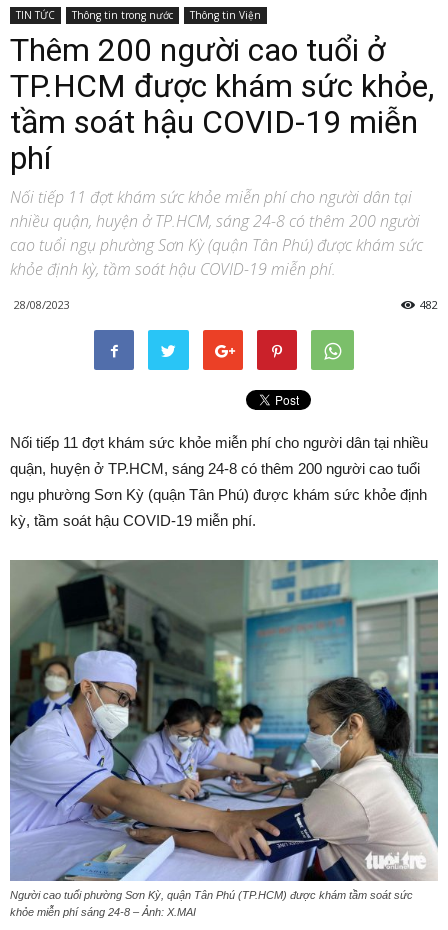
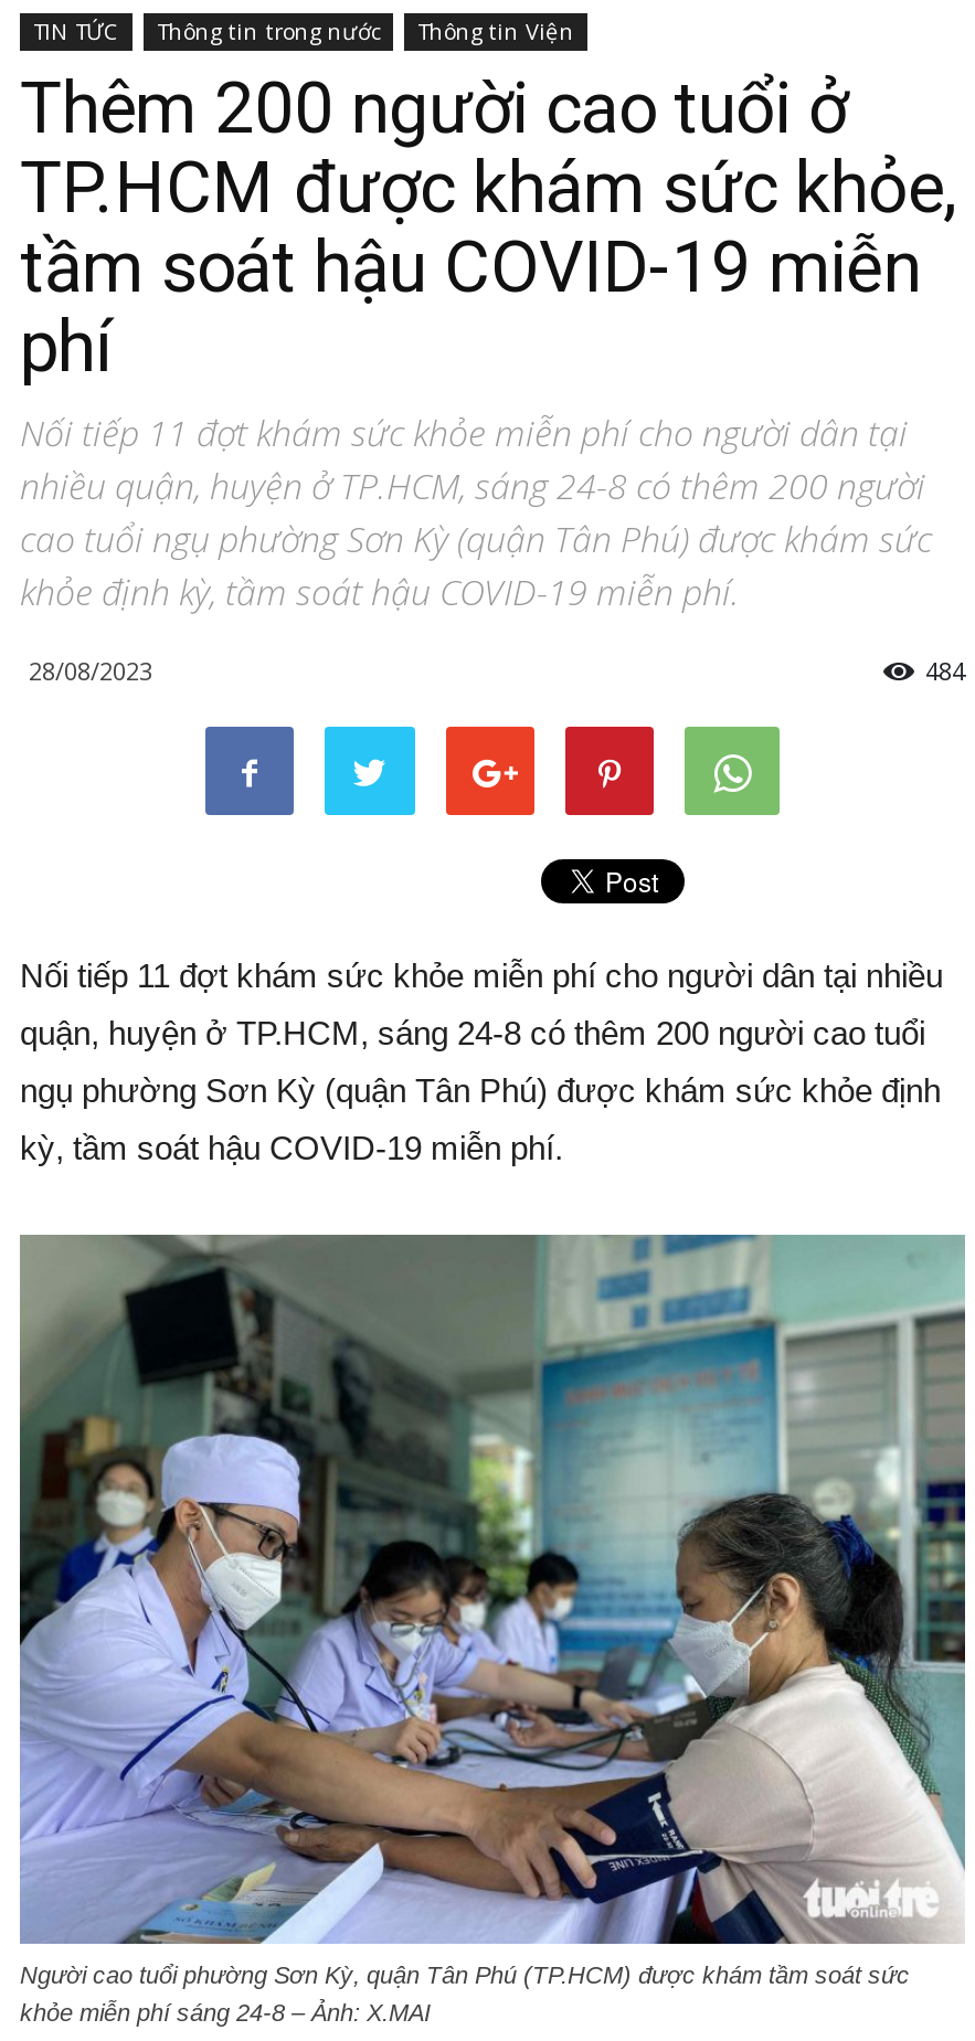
- 482
+ 484
